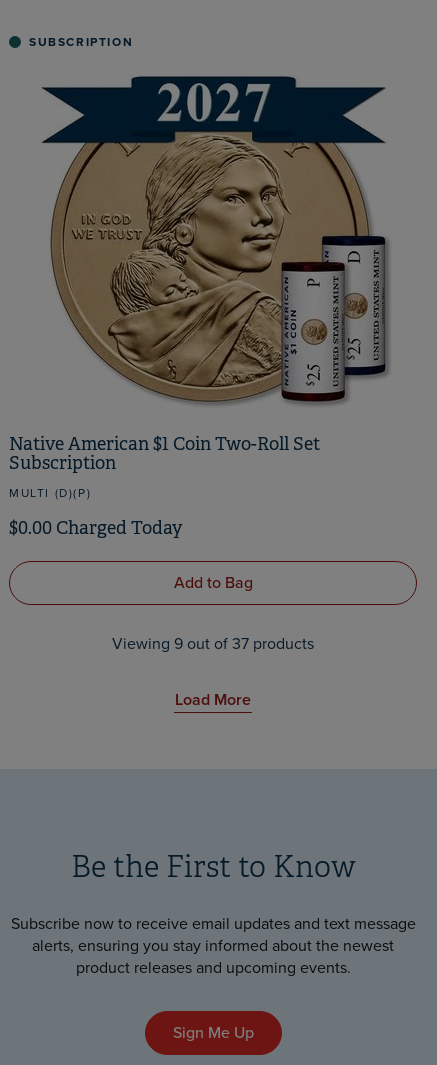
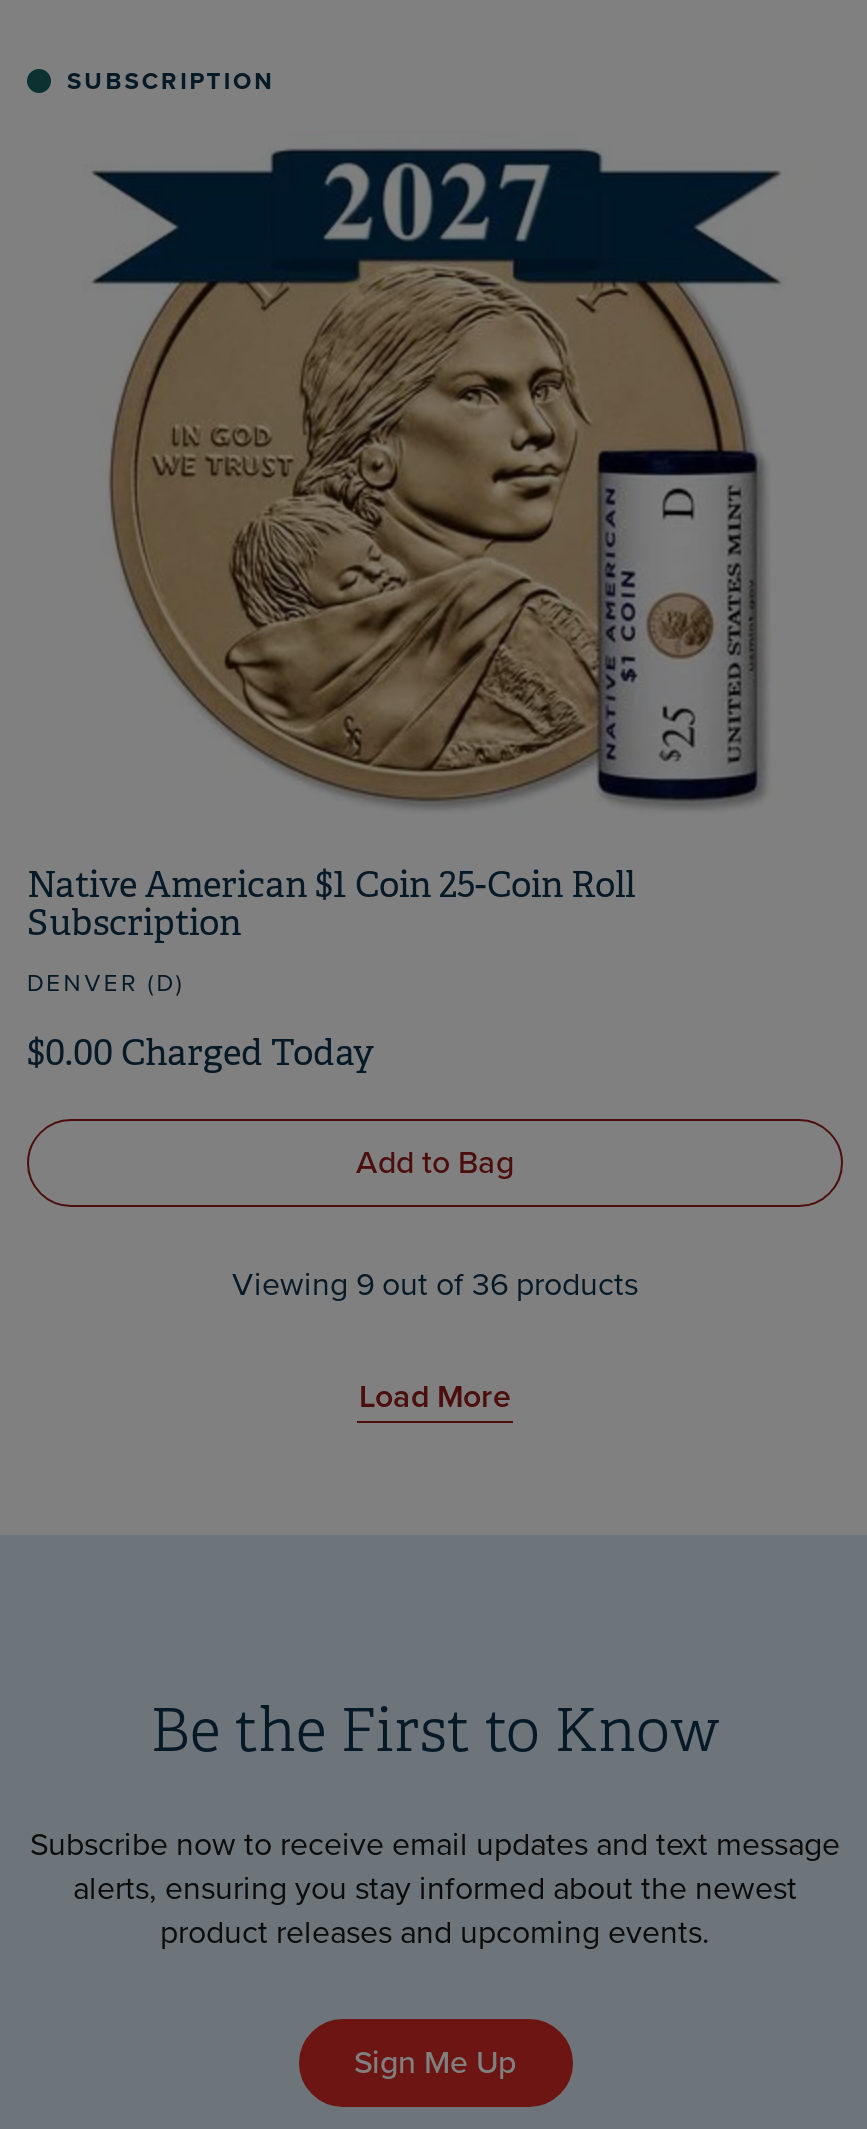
- [image]
- Native American $1 Coin Two-Roll Set
+ [image]
+ Native American $1 Coin 25-Coin Roll

- MULTI (D)(P)
+ DENVER (D)

- Viewing 9 out of 37 products
+ Viewing 9 out of 36 products
